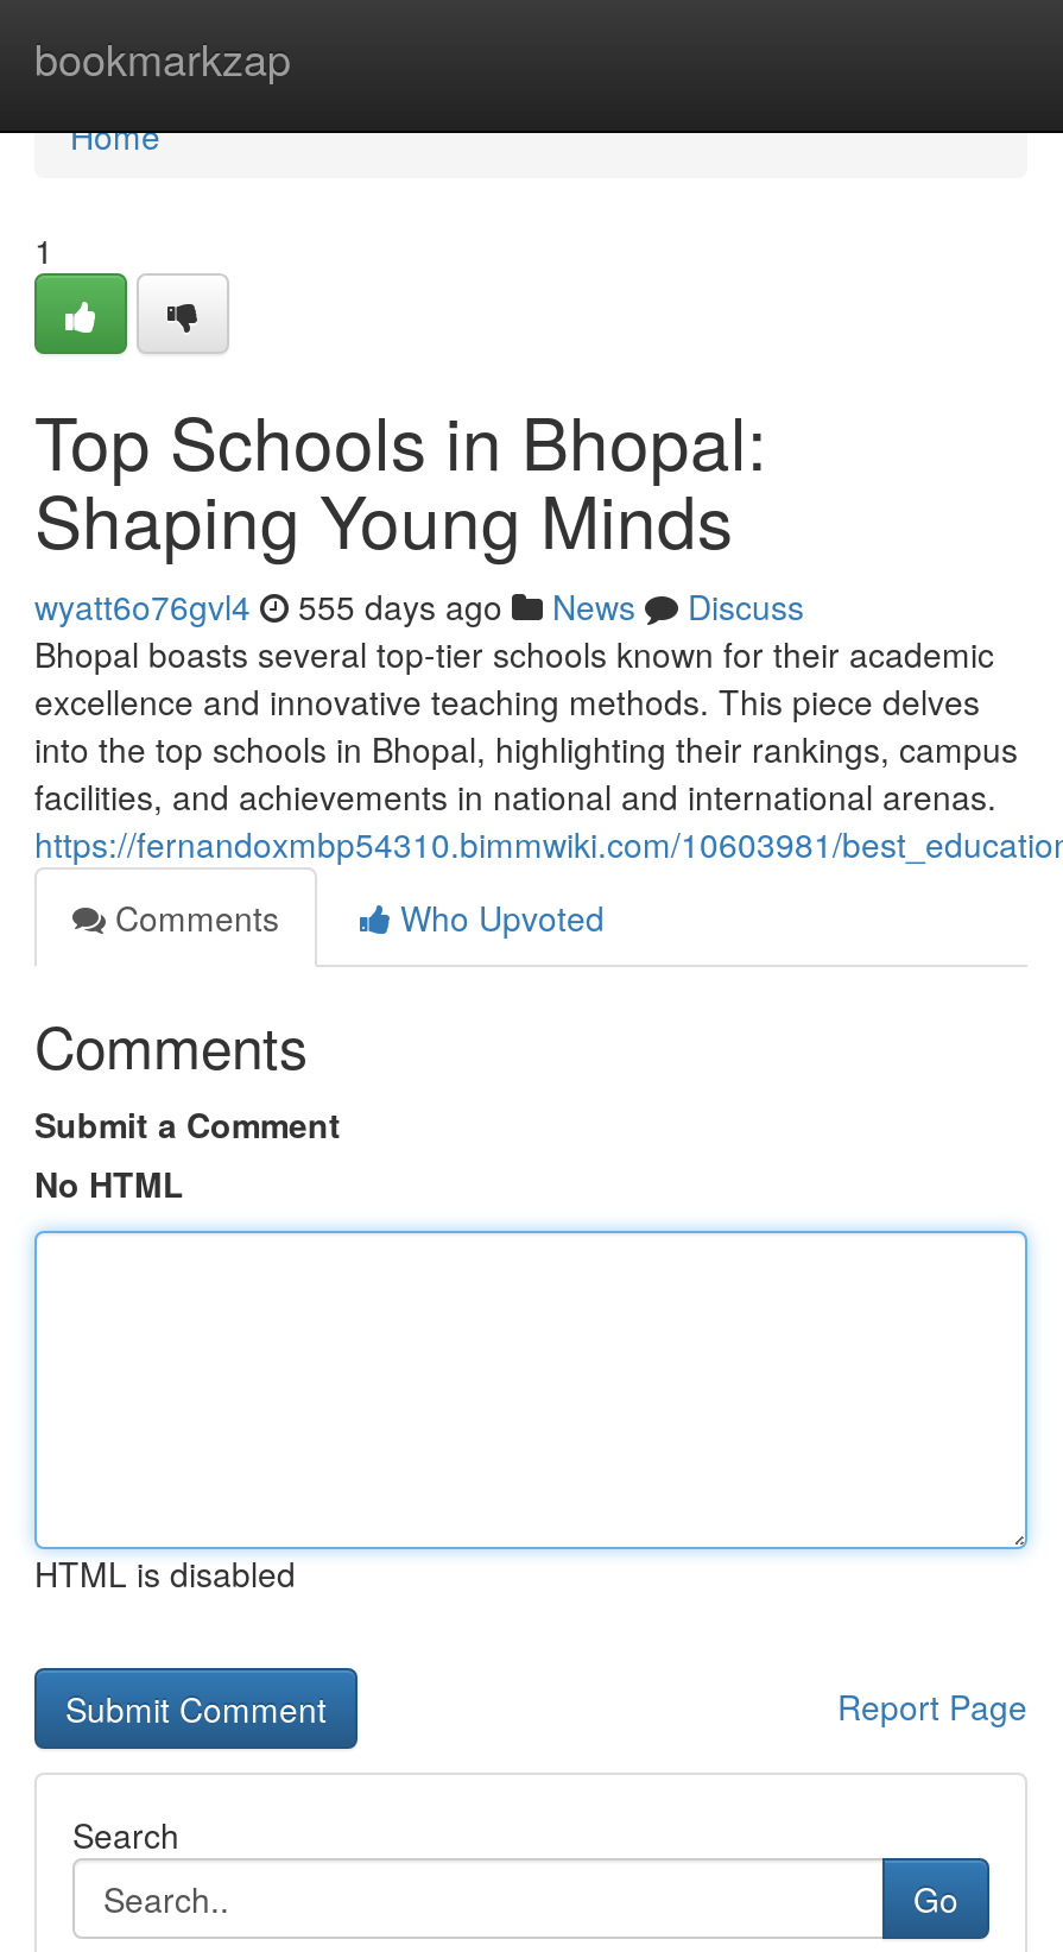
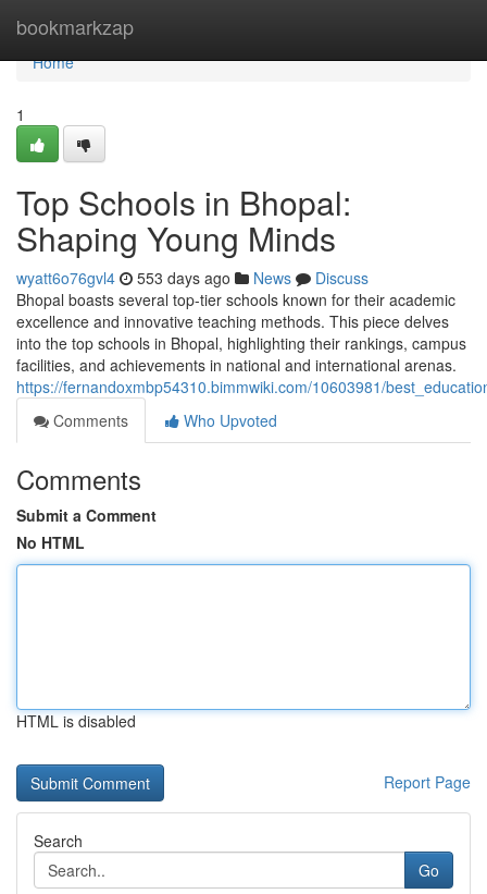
- wyatt6o76gvl4 555 days ago News Discuss
+ wyatt6o76gvl4 553 days ago News Discuss
